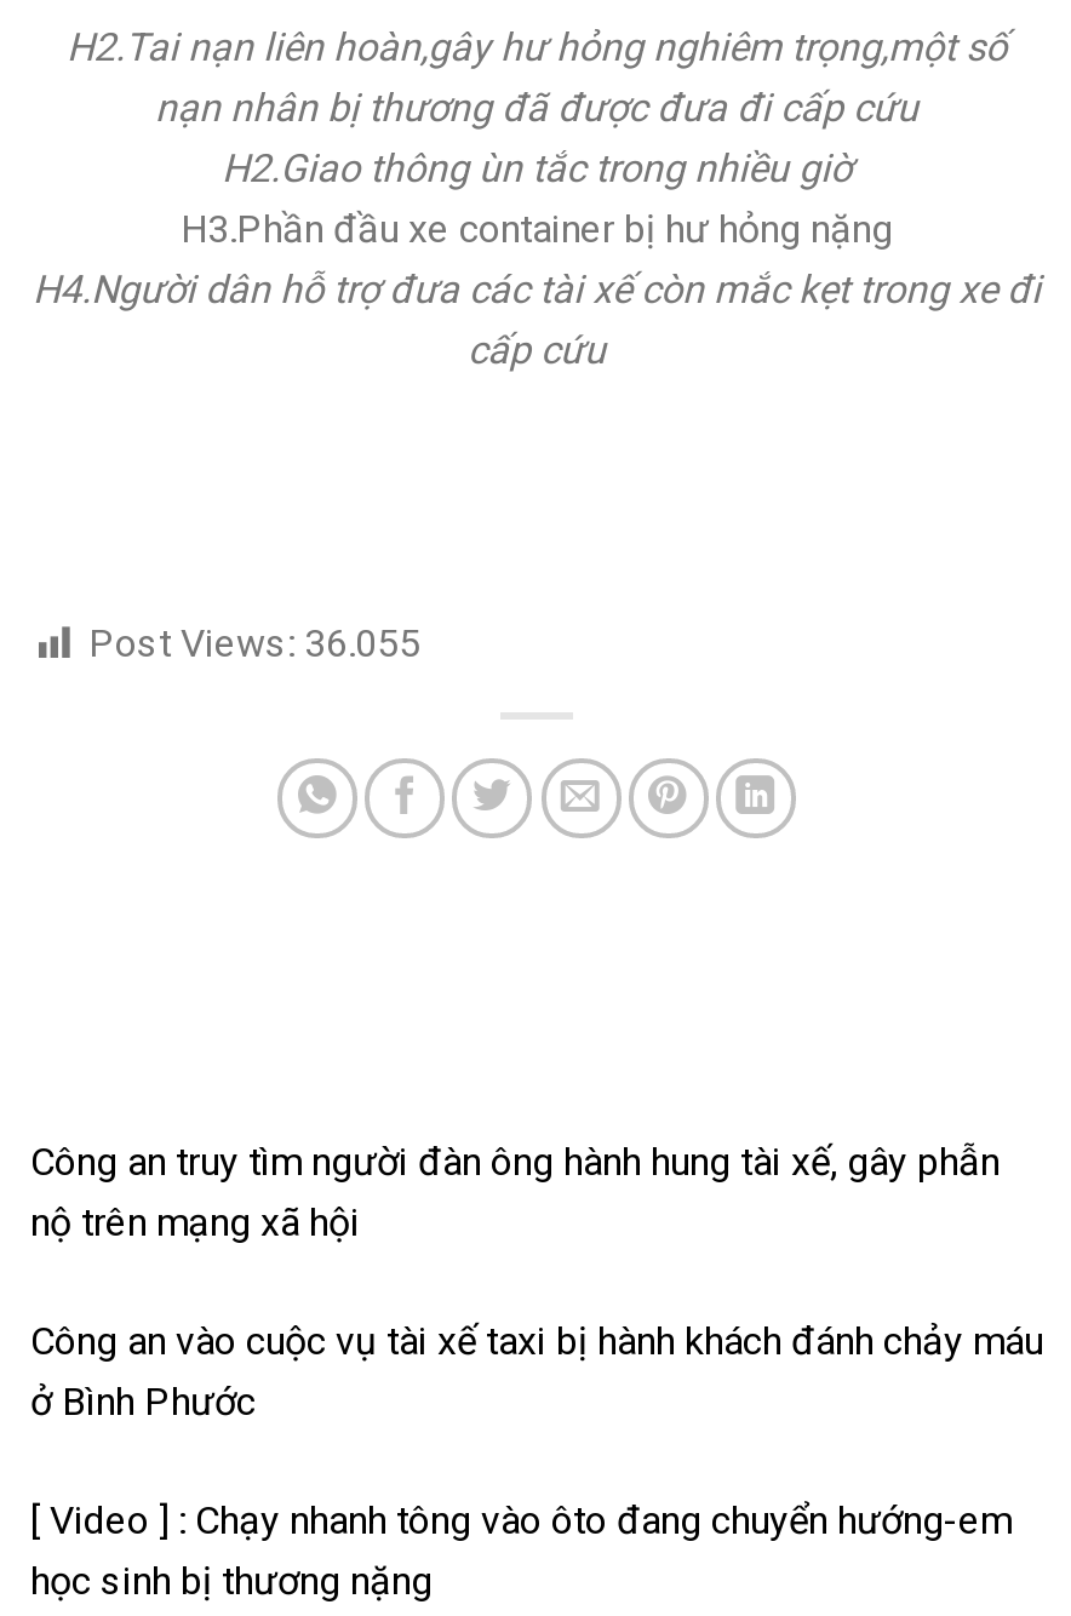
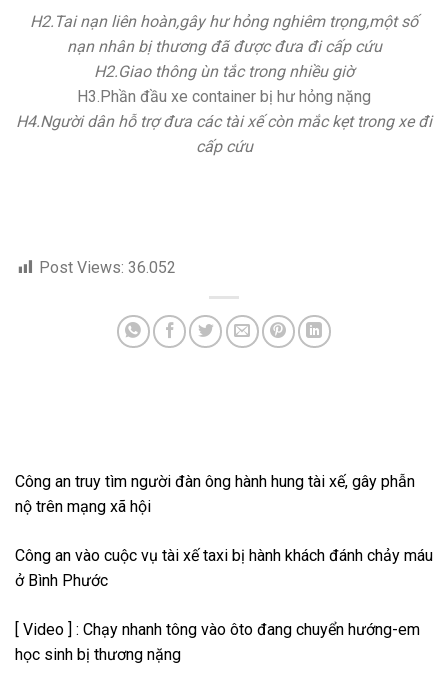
- Post Views: 36.055
+ Post Views: 36.052
